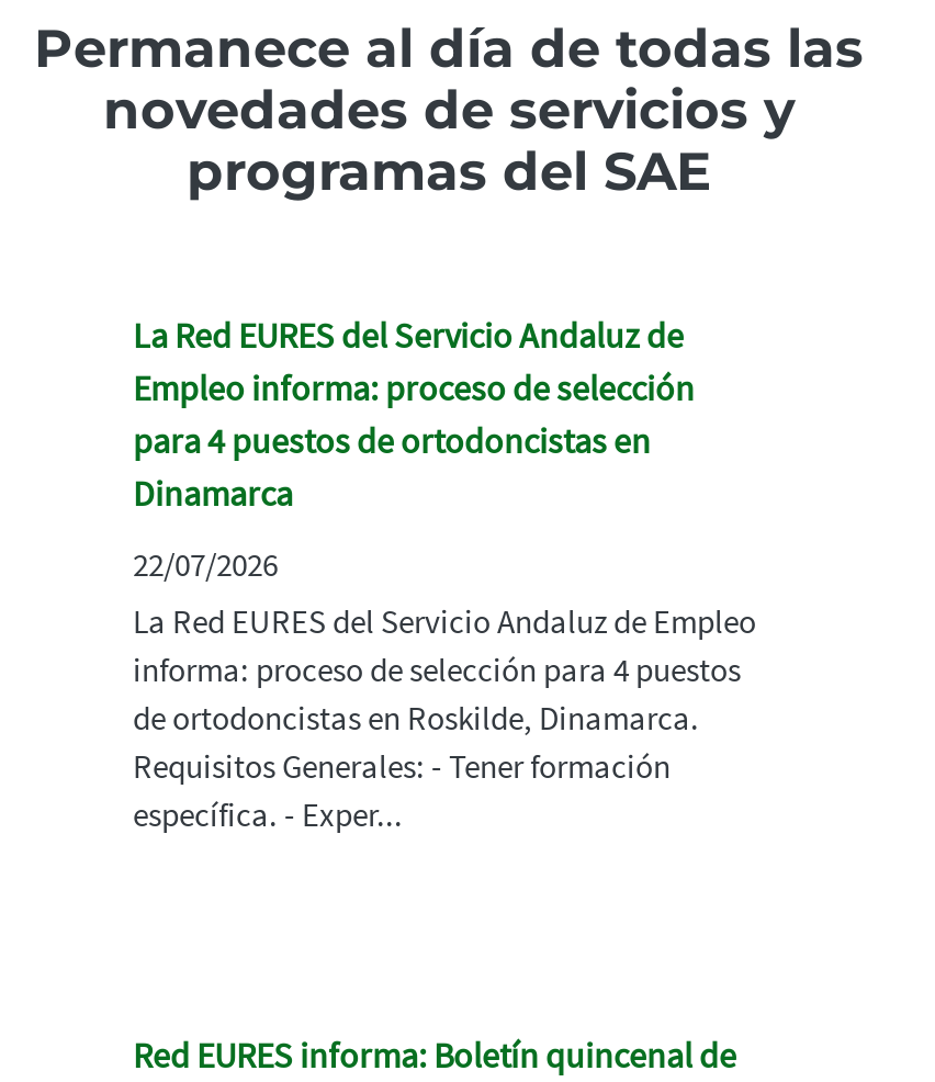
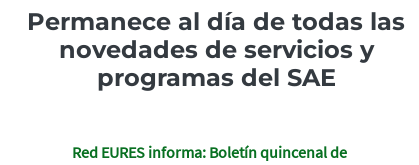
- La Red EURES del Servicio Andaluz de
- Empleo informa: proceso de selección
- para 4 puestos de ortodoncistas en
- Dinamarca
- 22/07/2026
- La Red EURES del Servicio Andaluz de Empleo
- informa: proceso de selección para 4 puestos
- de ortodoncistas en Roskilde, Dinamarca.
- Requisitos Generales: - Tener formación
- específica. - Exper...
